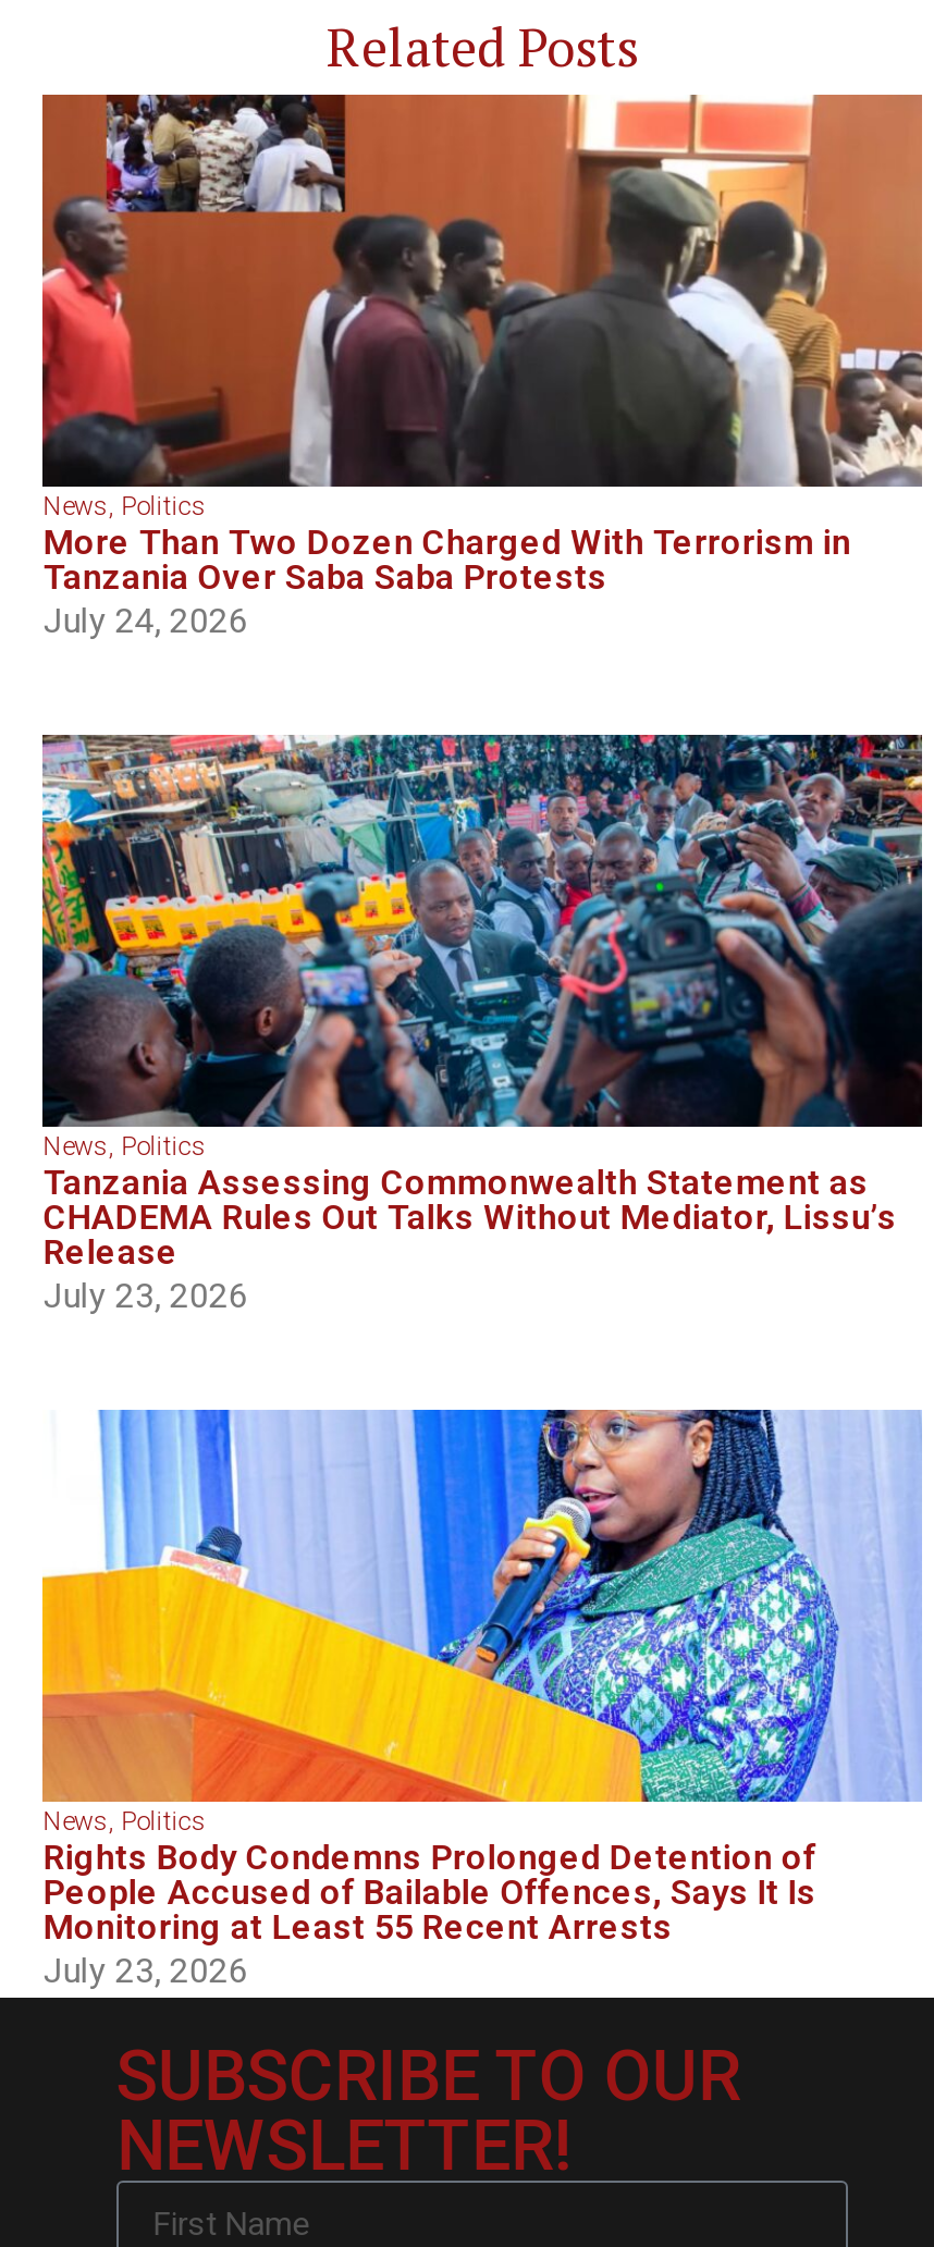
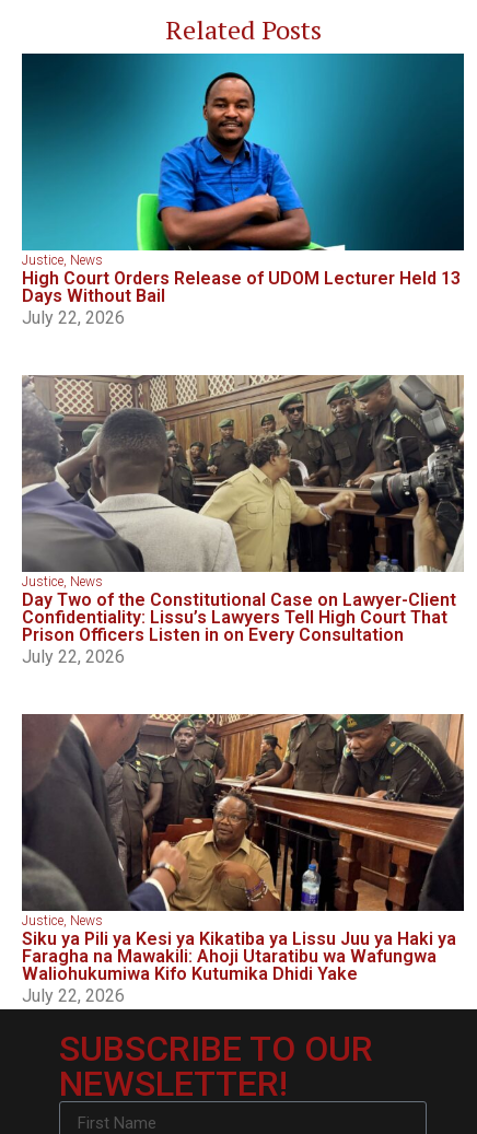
- [image]
- News, Politics
- More Than Two Dozen Charged With Terrorism in
- Tanzania Over Saba Saba Protests
- July 24, 2026
+ [image]
+ Justice, News
+ High Court Orders Release of UDOM Lecturer Held 13
+ Days Without Bail
+ July 22, 2026

- [image]
- News, Politics
- Tanzania Assessing Commonwealth Statement as
- CHADEMA Rules Out Talks Without Mediator, Lissu’s
- Release
- July 23, 2026
+ [image]
+ Justice, News
+ Day Two of the Constitutional Case on Lawyer-Client
+ Confidentiality: Lissu’s Lawyers Tell High Court That
+ Prison Officers Listen in on Every Consultation
+ July 22, 2026

- [image]
- News, Politics
- Rights Body Condemns Prolonged Detention of
- People Accused of Bailable Offences, Says It Is
- Monitoring at Least 55 Recent Arrests
- July 23, 2026
+ [image]
+ Justice, News
+ Siku ya Pili ya Kesi ya Kikatiba ya Lissu Juu ya Haki ya
+ Faragha na Mawakili: Ahoji Utaratibu wa Wafungwa
+ Waliohukumiwa Kifo Kutumika Dhidi Yake
+ July 22, 2026
